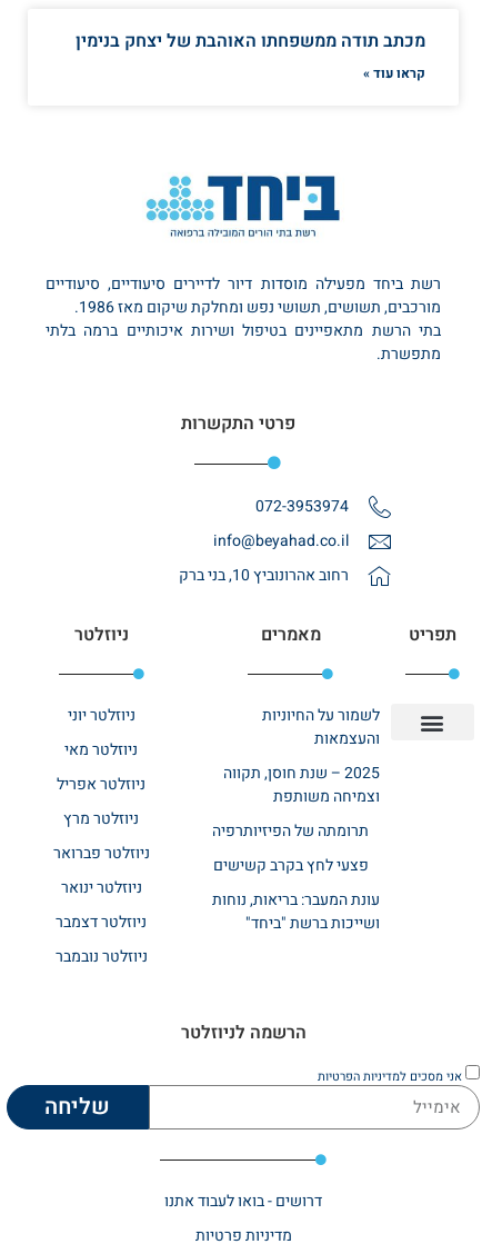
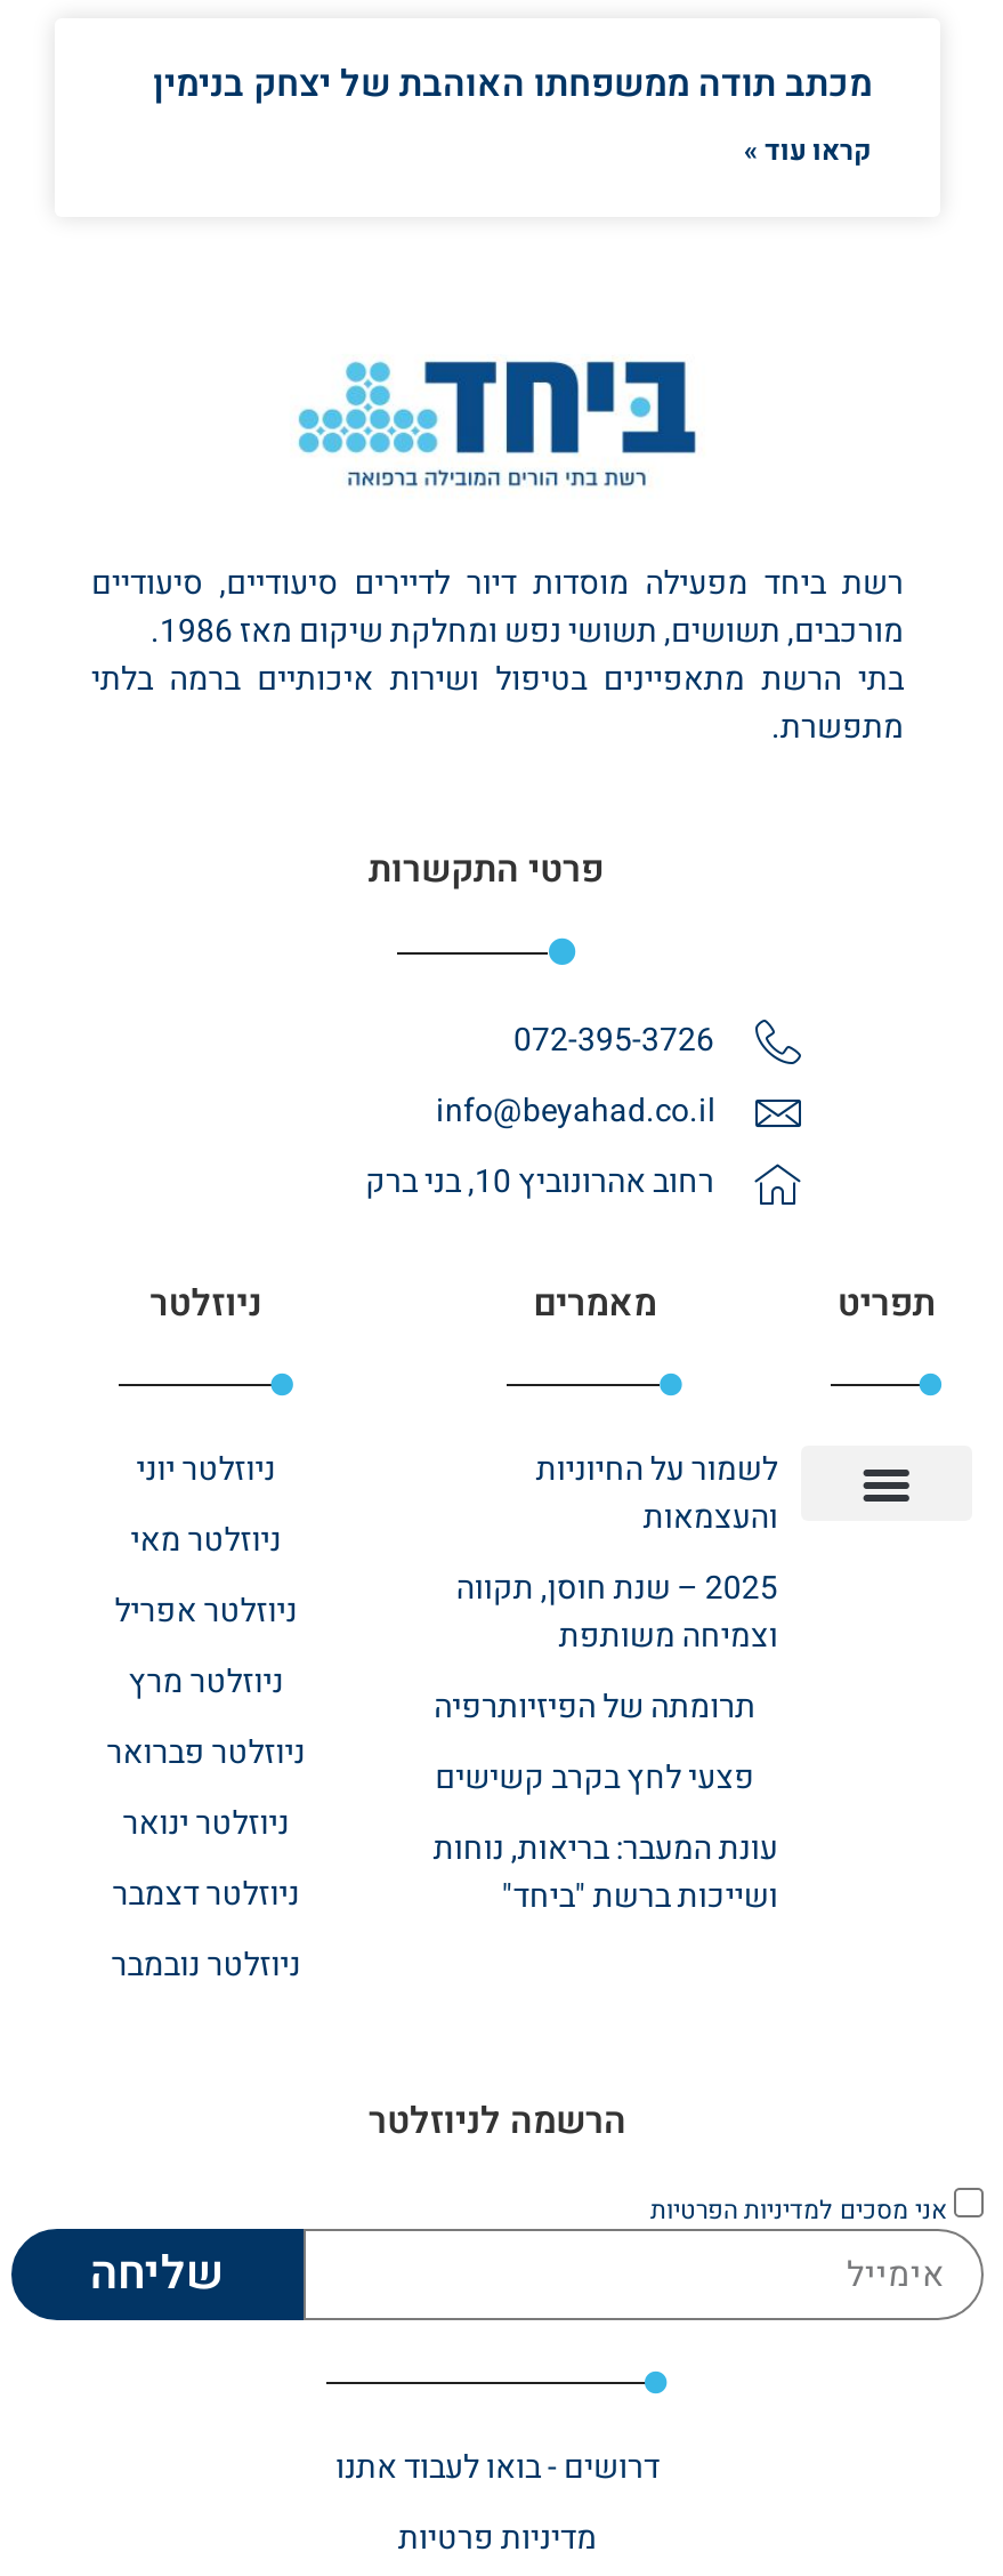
- 072-3953974
+ 072-395-3726
